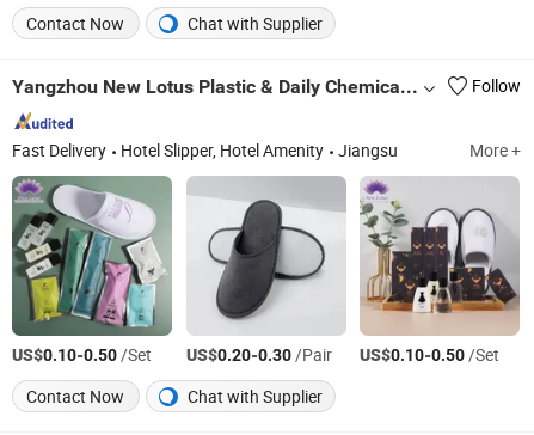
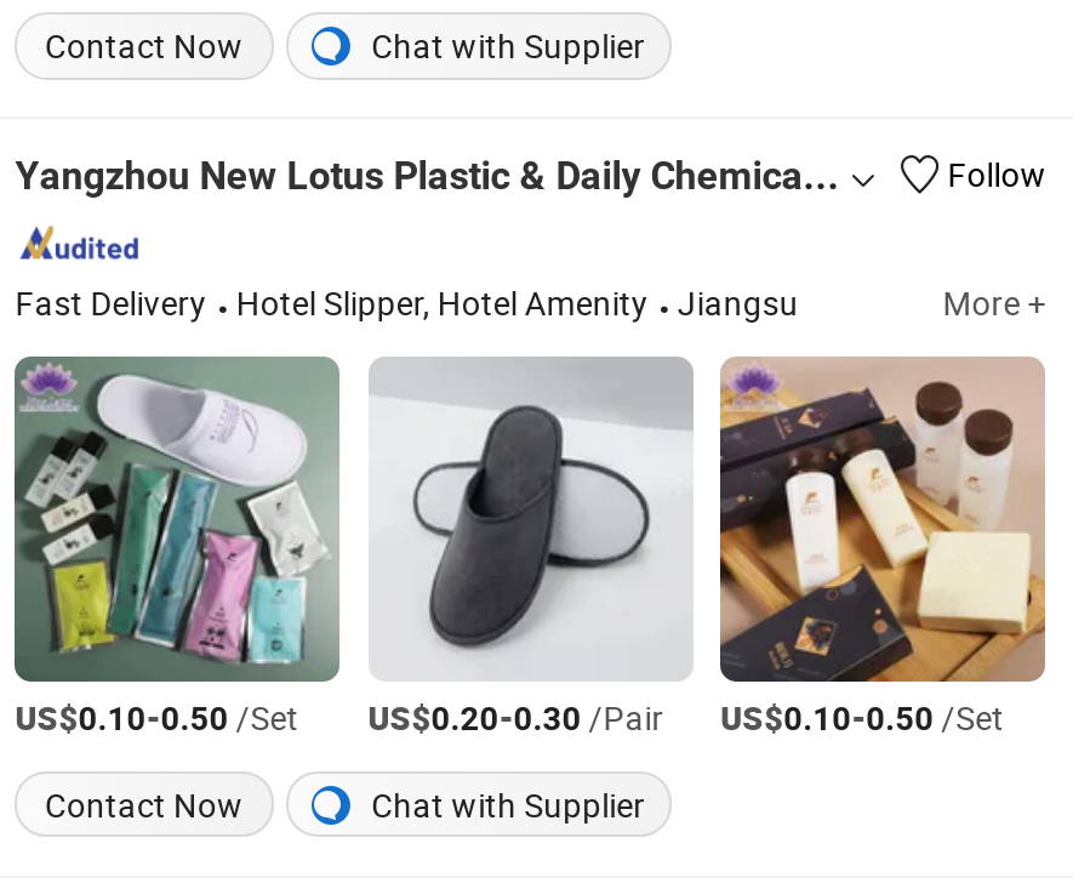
- [image]
+ [image]
